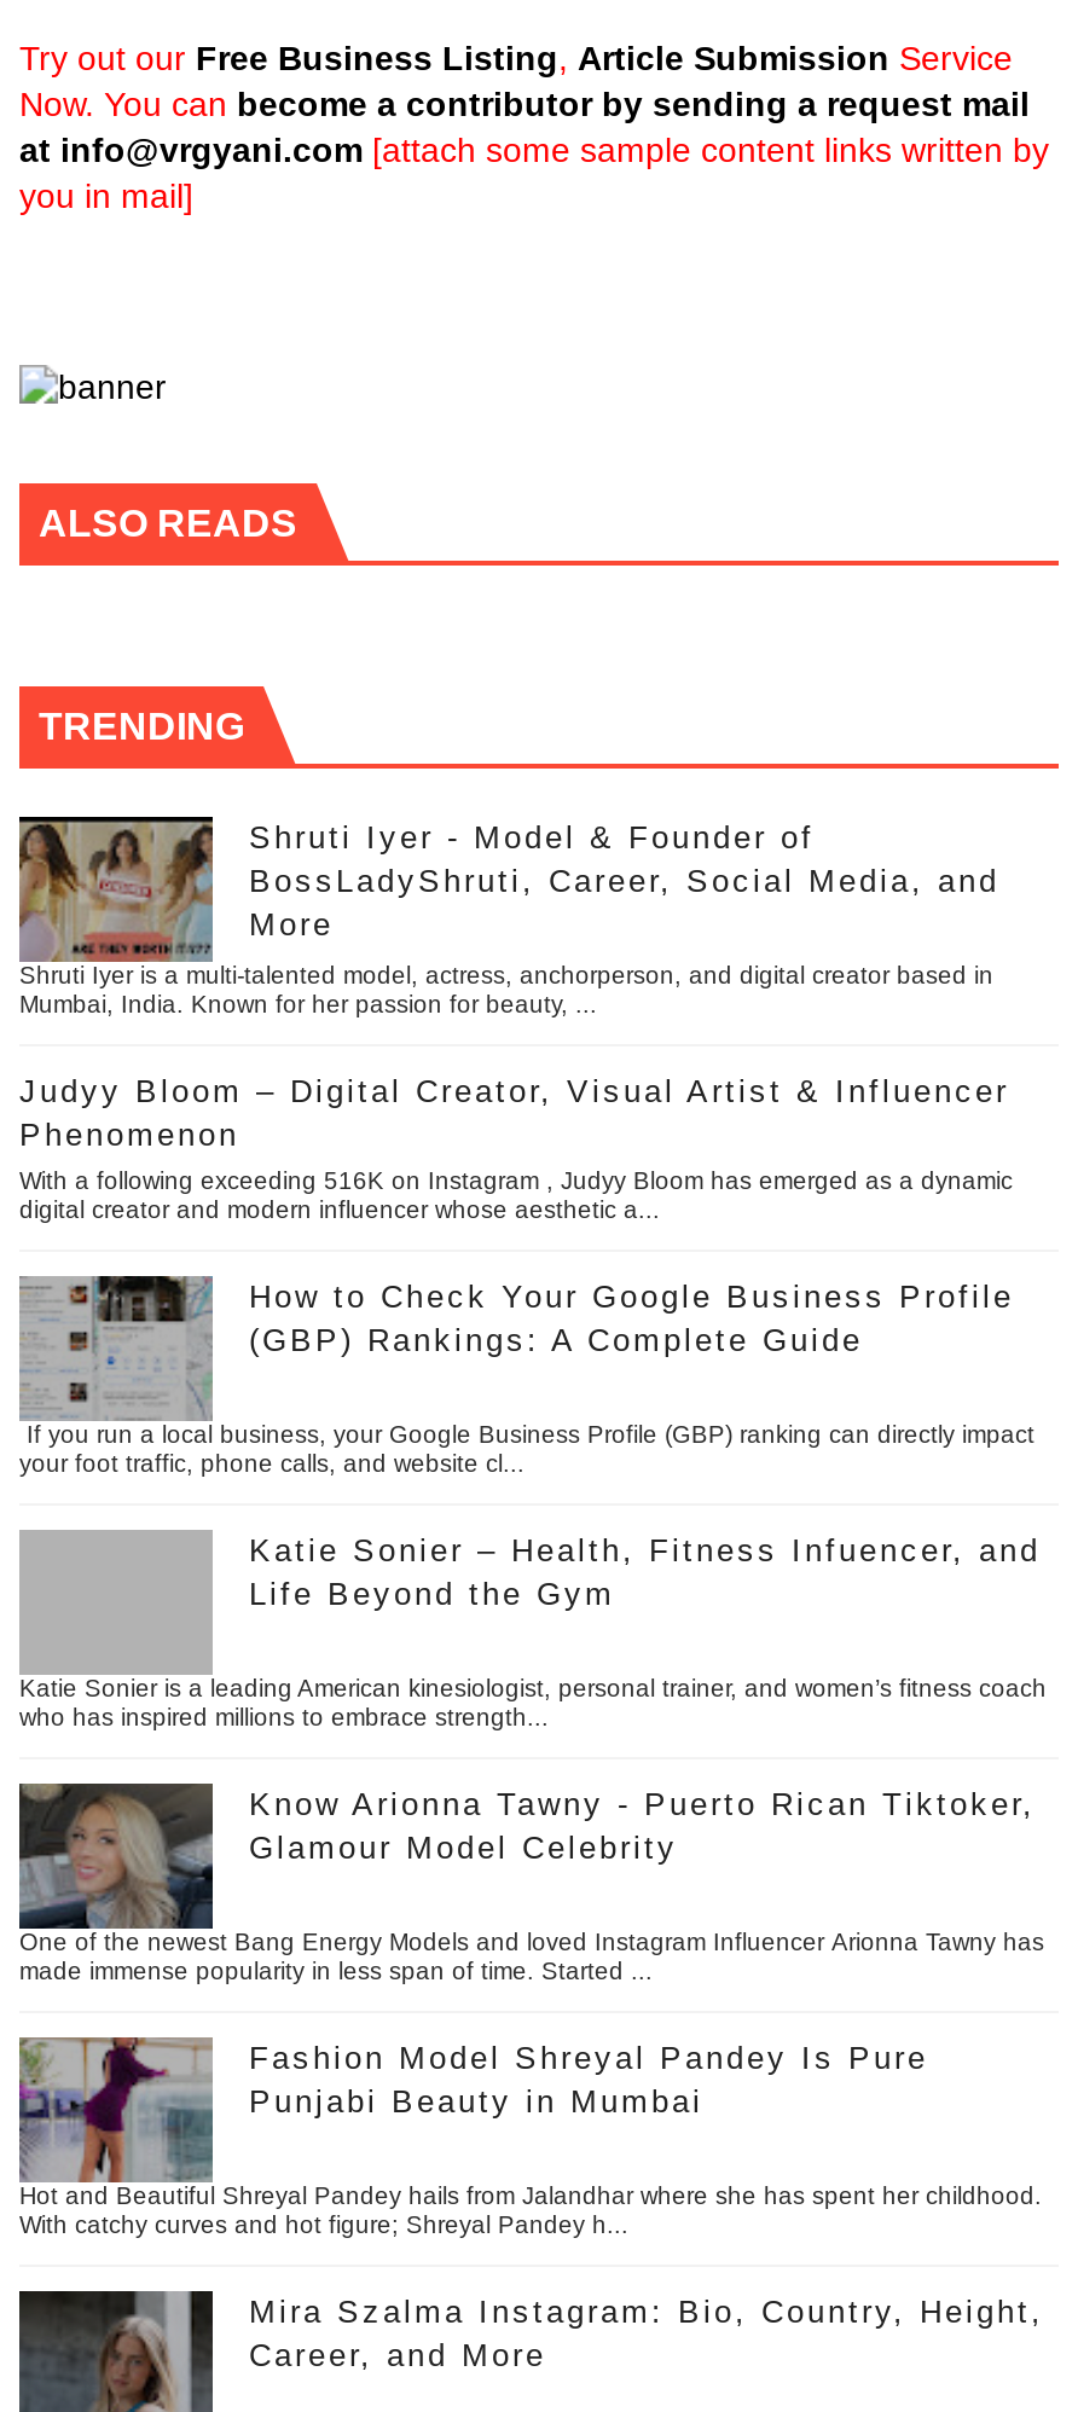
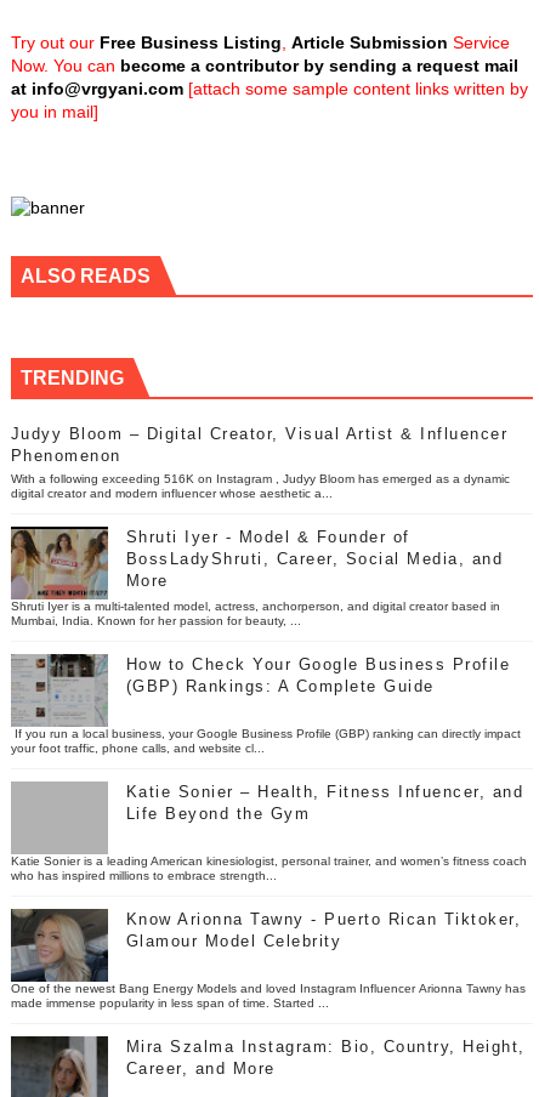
moved down: [image] | Shruti Iyer - Model & Founder of | BossLadyShruti, Career, Social Media, and | More | Shruti Iyer is a multi-talented model, actress, anchorperson, and digital creator based in | Mumbai, India. Known for her passion for beauty, ...

moved up: Judyy Bloom – Digital Creator, Visual Artist & Influencer | Phenomenon | With a following exceeding 516K on Instagram , Judyy Bloom has emerged as a dynamic | digital creator and modern influencer whose aesthetic a...

- [image]
- Fashion Model Shreyal Pandey Is Pure
- Punjabi Beauty in Mumbai
- Hot and Beautiful Shreyal Pandey hails from Jalandhar where she has spent her childhood.
- With catchy curves and hot figure; Shreyal Pandey h...
